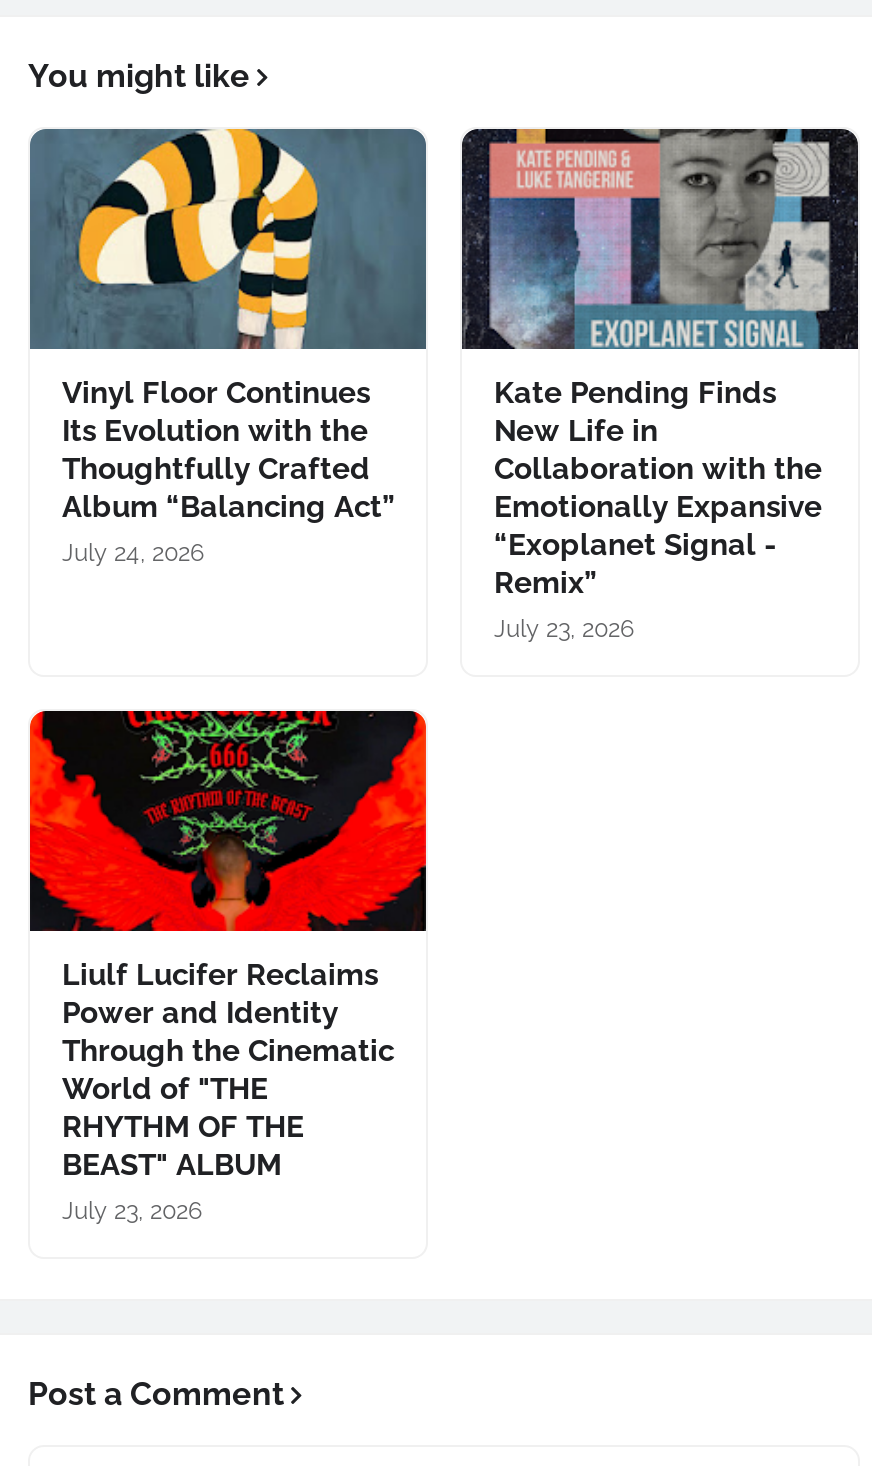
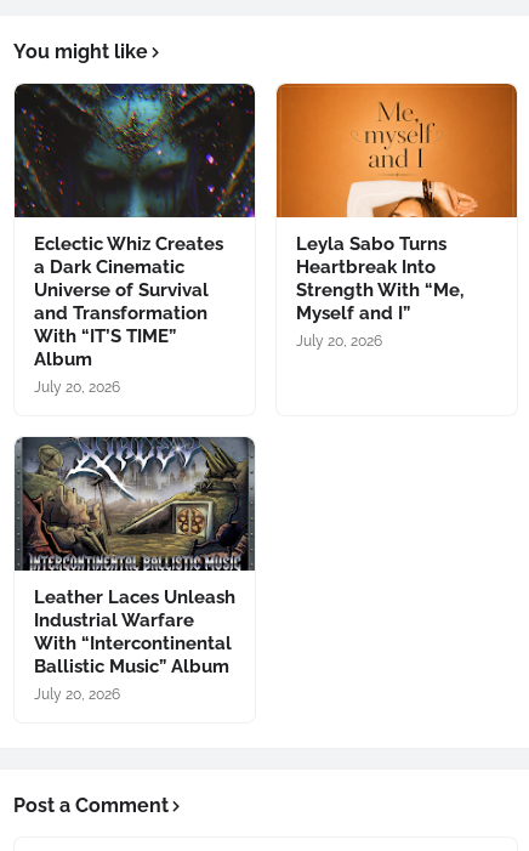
- [image]
- Vinyl Floor Continues
- Its Evolution with the
- Thoughtfully Crafted
- Album “Balancing Act”
- July 24, 2026
+ [image]
+ Eclectic Whiz Creates
+ a Dark Cinematic
+ Universe of Survival
+ and Transformation
+ With “IT’S TIME”
+ Album
+ July 20, 2026

- [image]
- Kate Pending Finds
- New Life in
- Collaboration with the
- Emotionally Expansive
- “Exoplanet Signal -
- Remix”
- July 23, 2026
+ [image]
+ Leyla Sabo Turns
+ Heartbreak Into
+ Strength With “Me,
+ Myself and I”
+ July 20, 2026

- [image]
- Liulf Lucifer Reclaims
- Power and Identity
- Through the Cinematic
- World of "THE
- RHYTHM OF THE
- BEAST" ALBUM
- July 23, 2026
+ [image]
+ Leather Laces Unleash
+ Industrial Warfare
+ With “Intercontinental
+ Ballistic Music” Album
+ July 20, 2026
